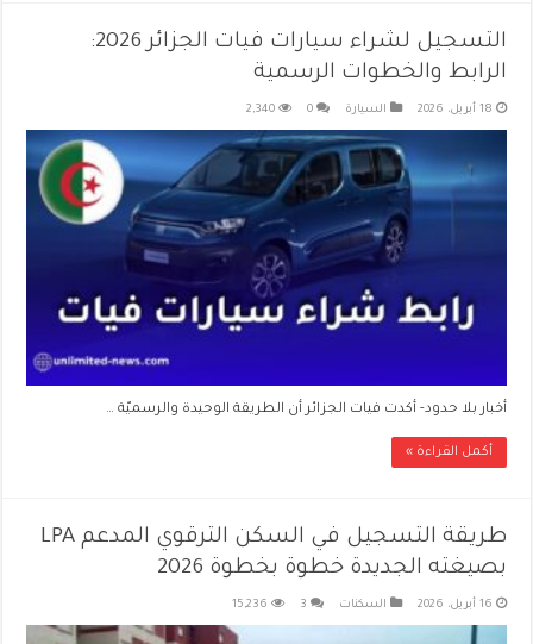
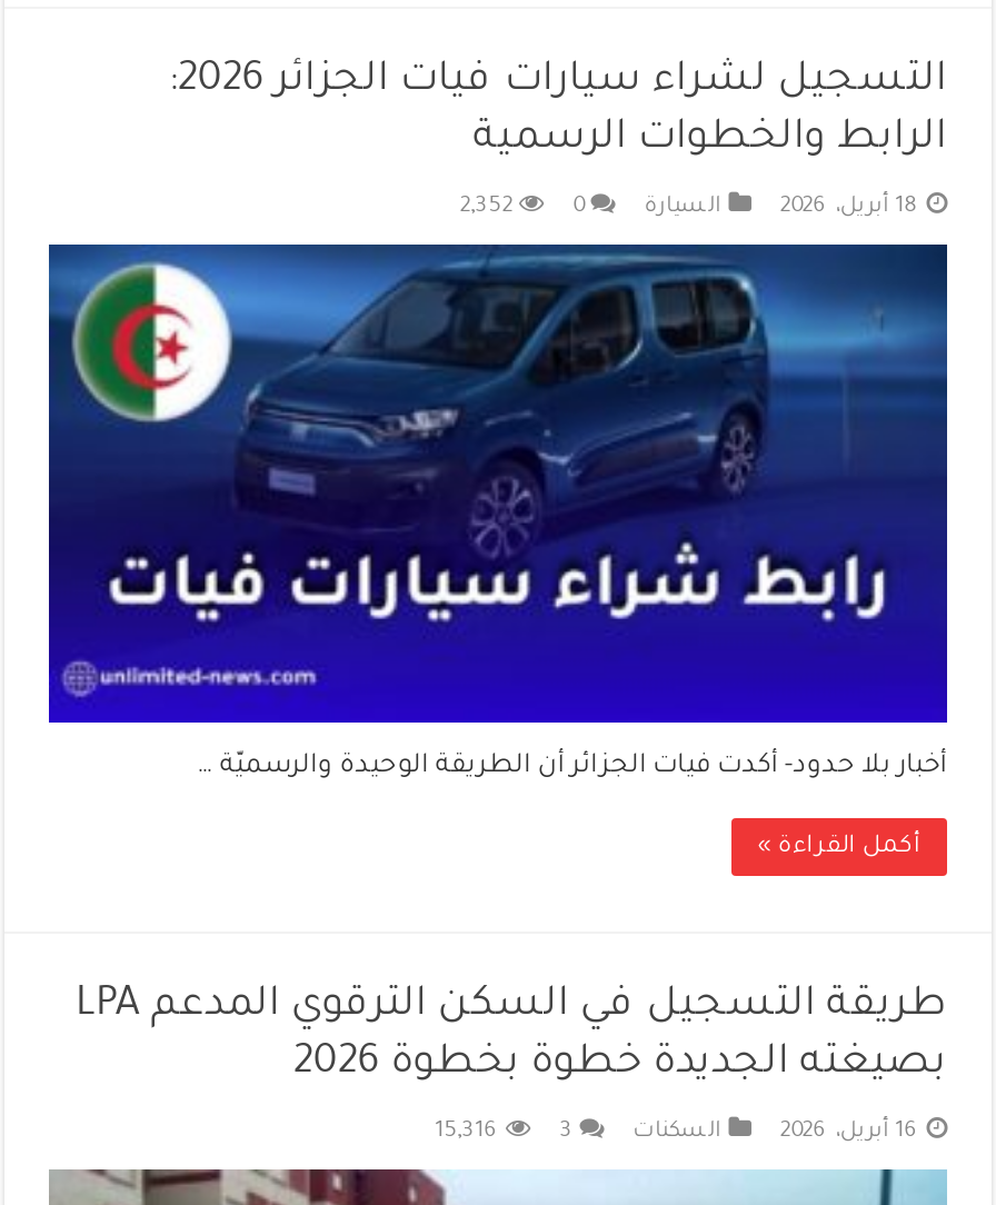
- 2,340
+ 2,352

- 15,236
+ 15,316
